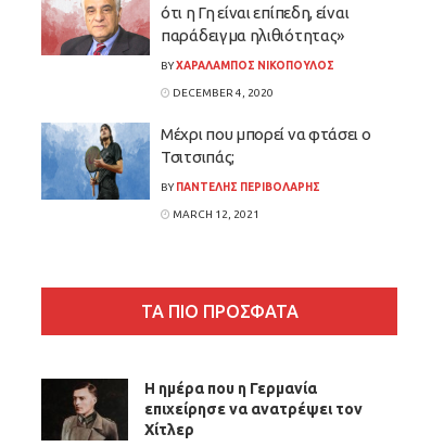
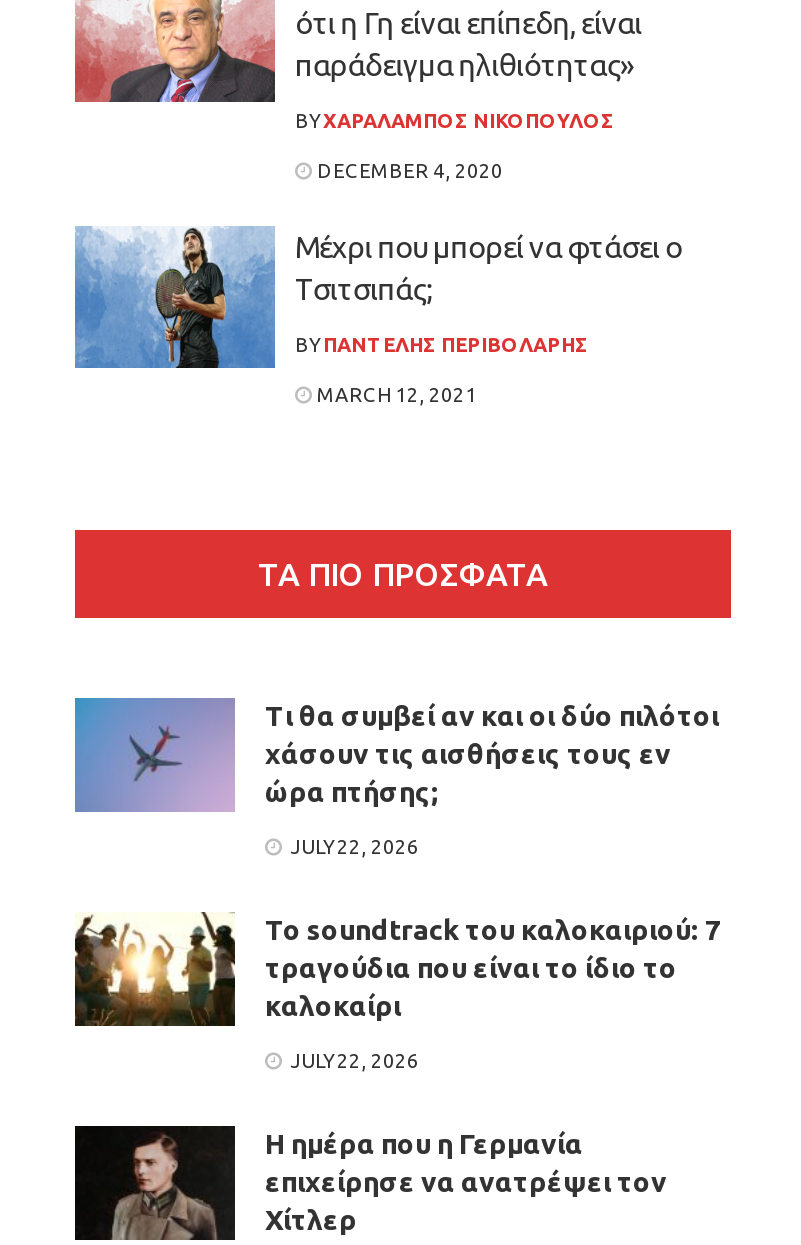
+ [image]
+ Τι θα συμβεί αν και οι δύο πιλότοι
+ χάσουν τις αισθήσεις τους εν
+ ώρα πτήσης;
+ JULY 22, 2026
+ To soundtrack του καλοκαιριού: 7
+ τραγούδια που είναι το ίδιο το
+ καλοκαίρι
+ JULY 22, 2026

+ [image]
